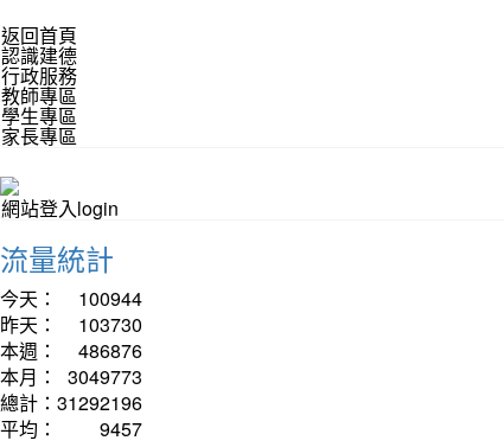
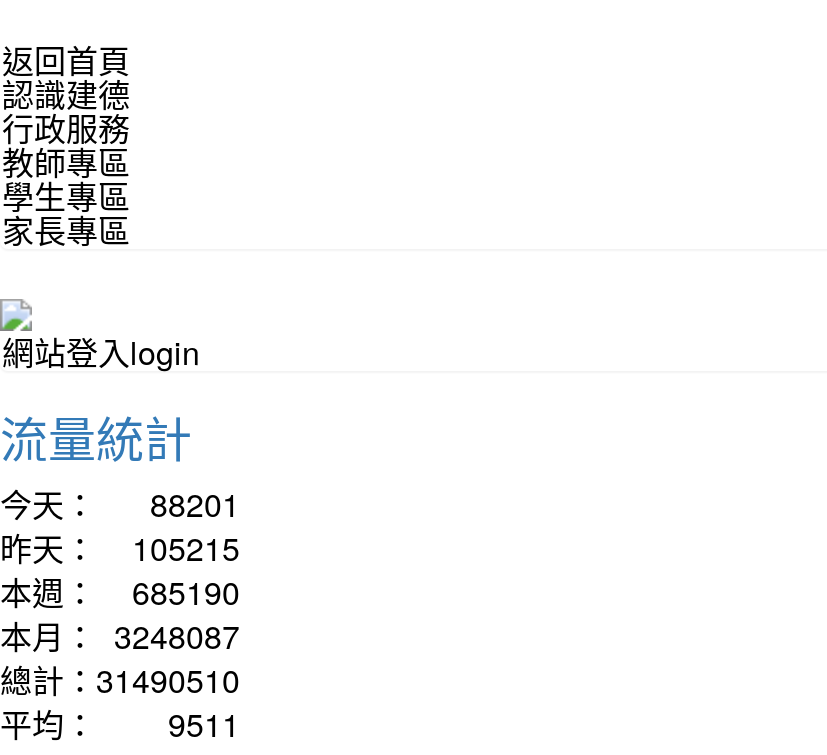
- 今天： 100944
+ 今天： 88201

- 昨天： 103730
+ 昨天： 105215

- 本週： 486876
+ 本週： 685190

- 本月： 3049773
+ 本月： 3248087

- 總計：31292196
+ 總計：31490510

- 平均： 9457
+ 平均： 9511
